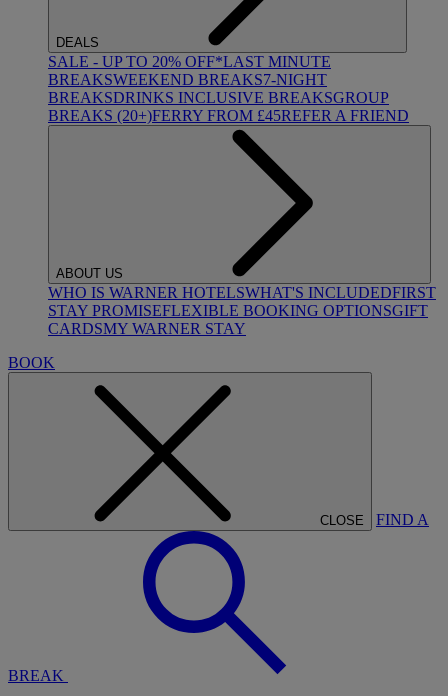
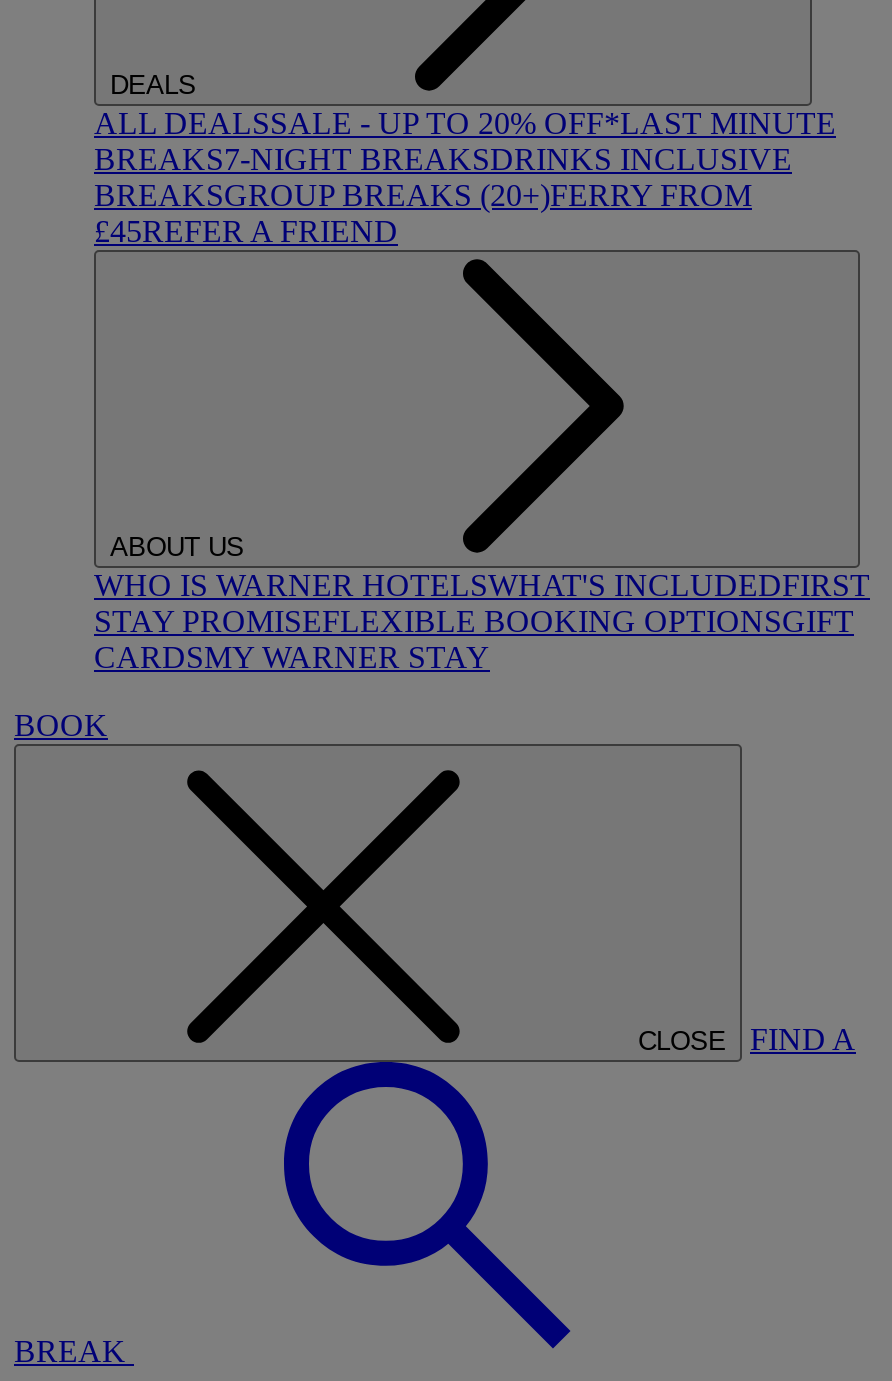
- SALE - UP TO 20% OFF*LAST MINUTE
- BREAKSWEEKEND BREAKS7-NIGHT
- BREAKSDRINKS INCLUSIVE BREAKSGROUP
- BREAKS (20+)FERRY FROM £45REFER A FRIEND
+ ALL DEALSSALE - UP TO 20% OFF*LAST MINUTE
+ BREAKS7-NIGHT BREAKSDRINKS INCLUSIVE
+ BREAKSGROUP BREAKS (20+)FERRY FROM
+ £45REFER A FRIEND
